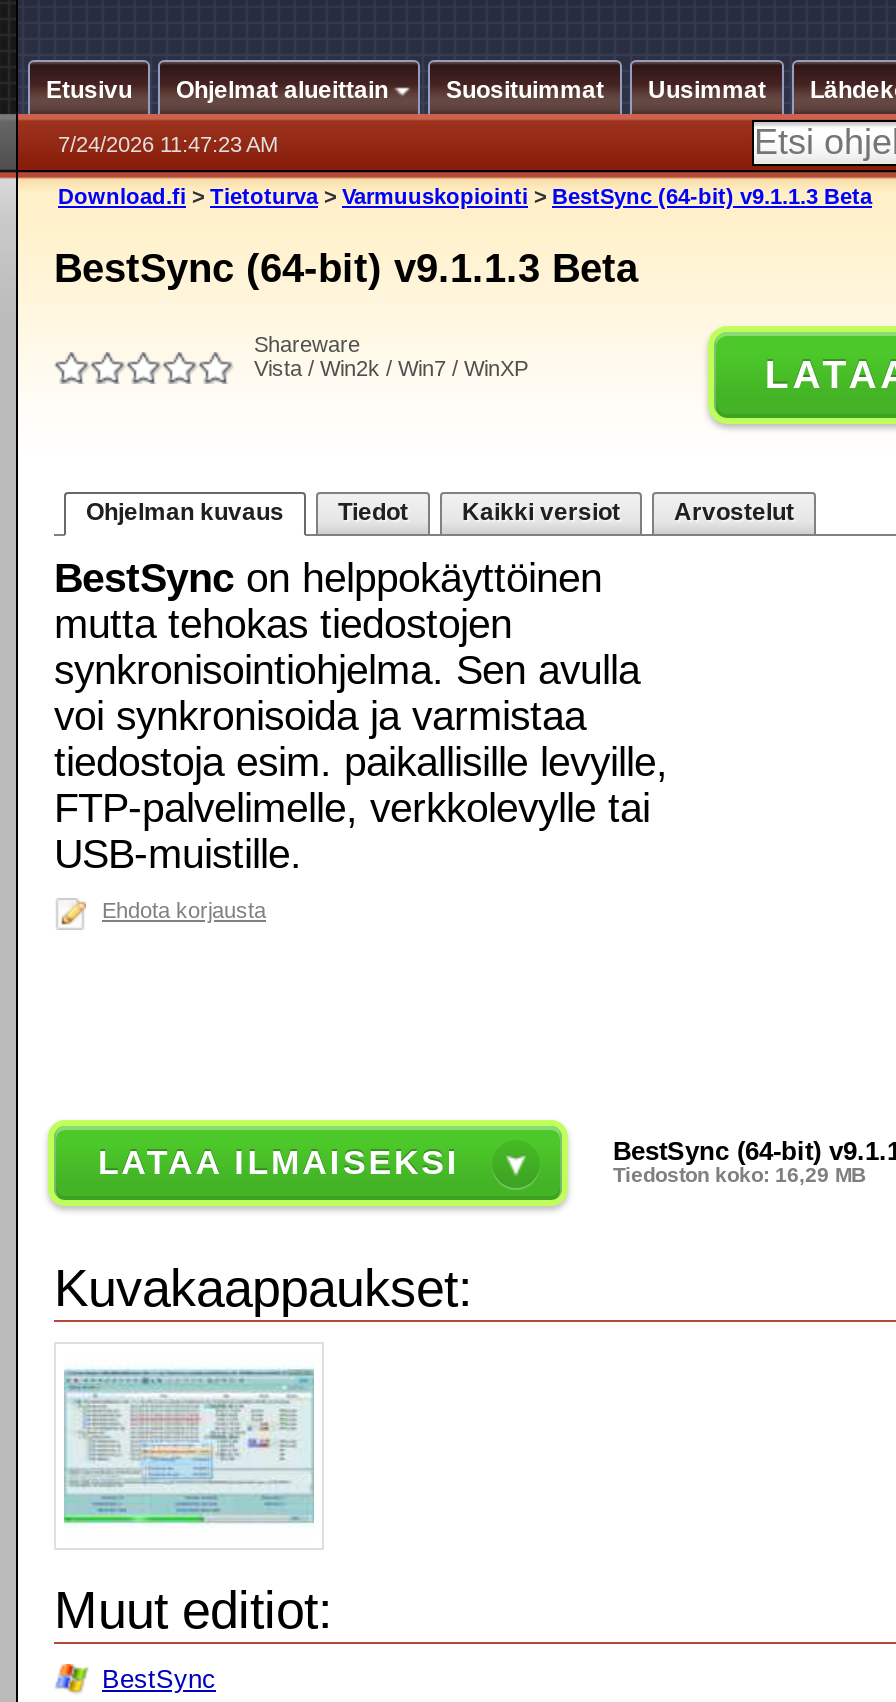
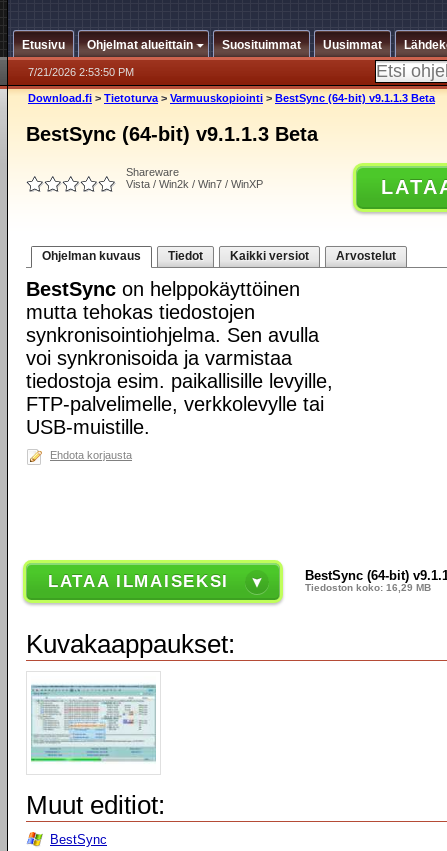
- 7/24/2026 11:47:23 AM
+ 7/21/2026 2:53:50 PM
